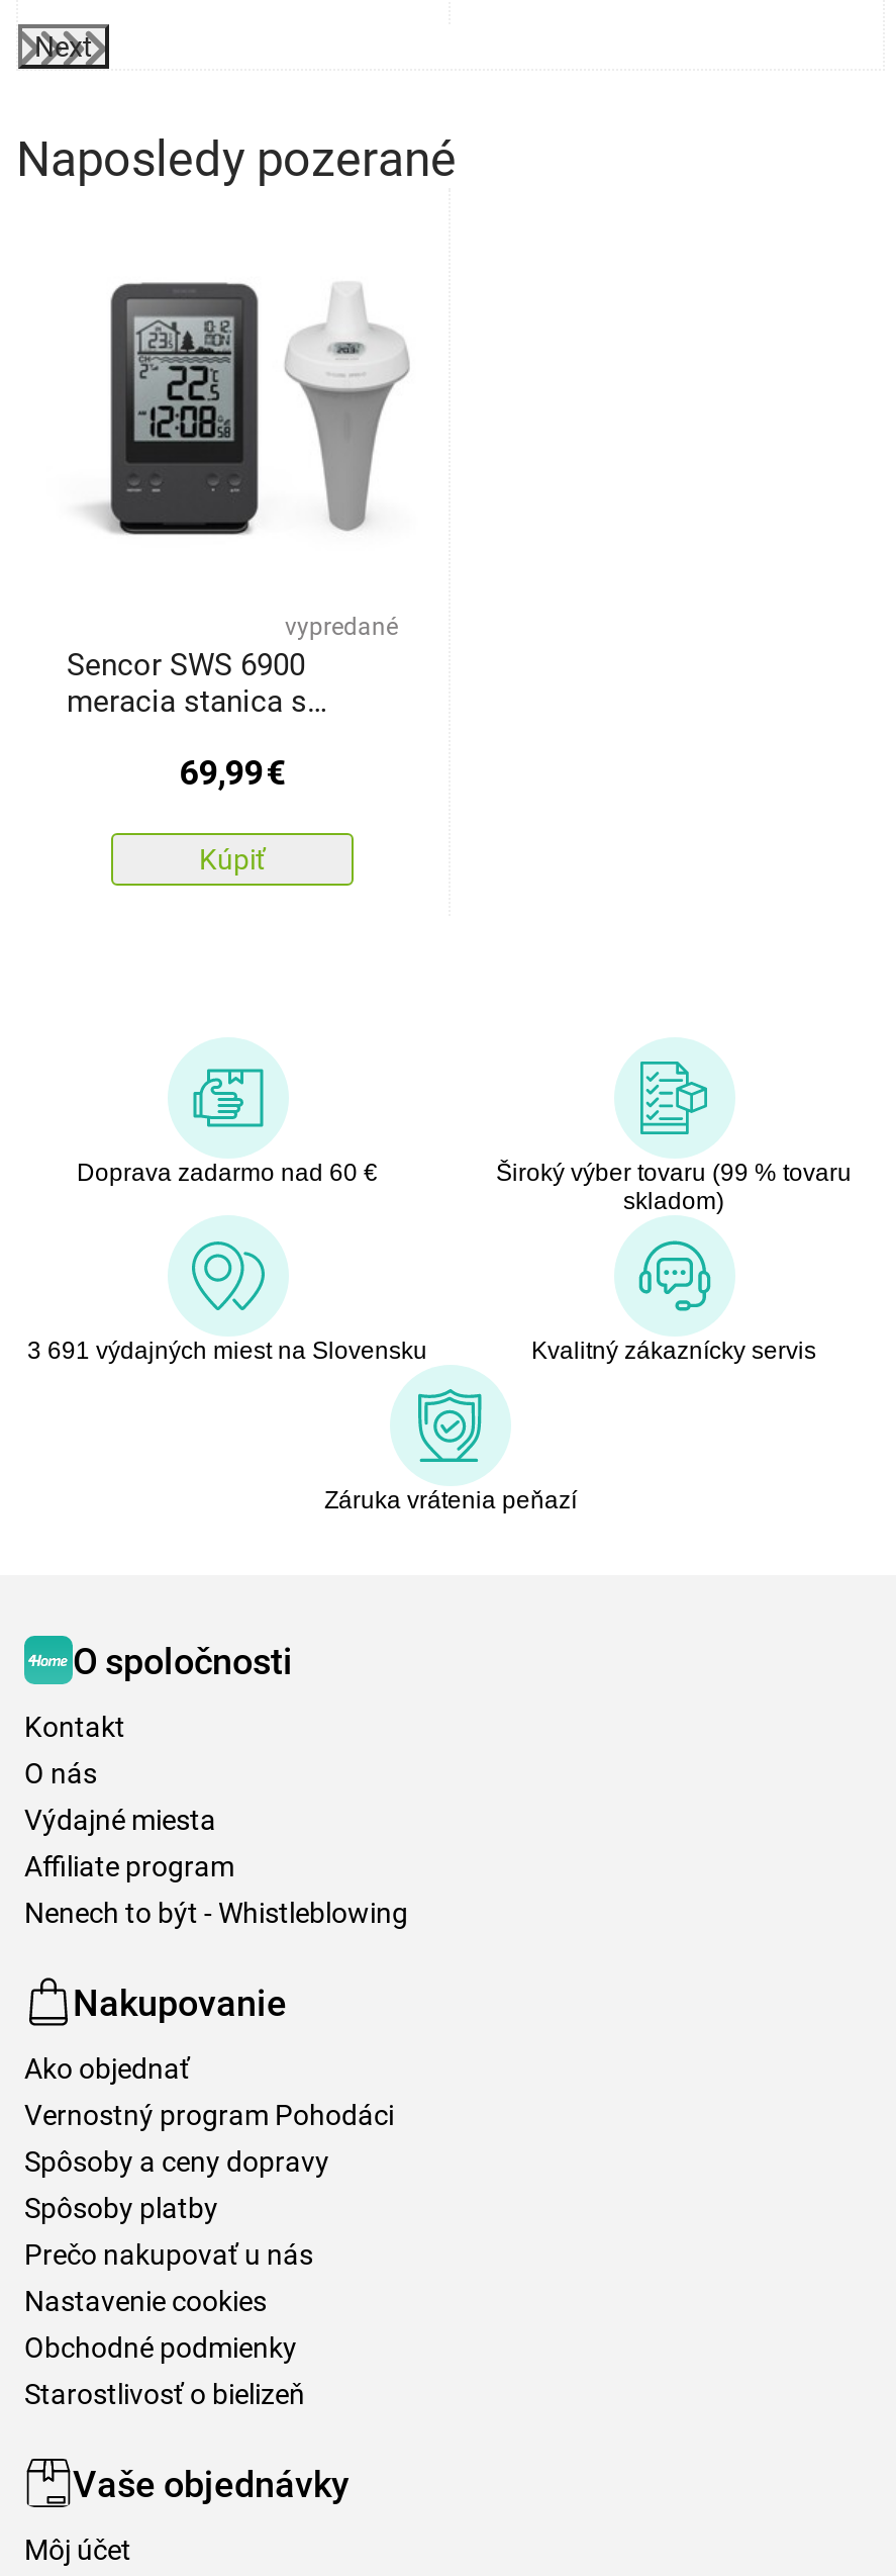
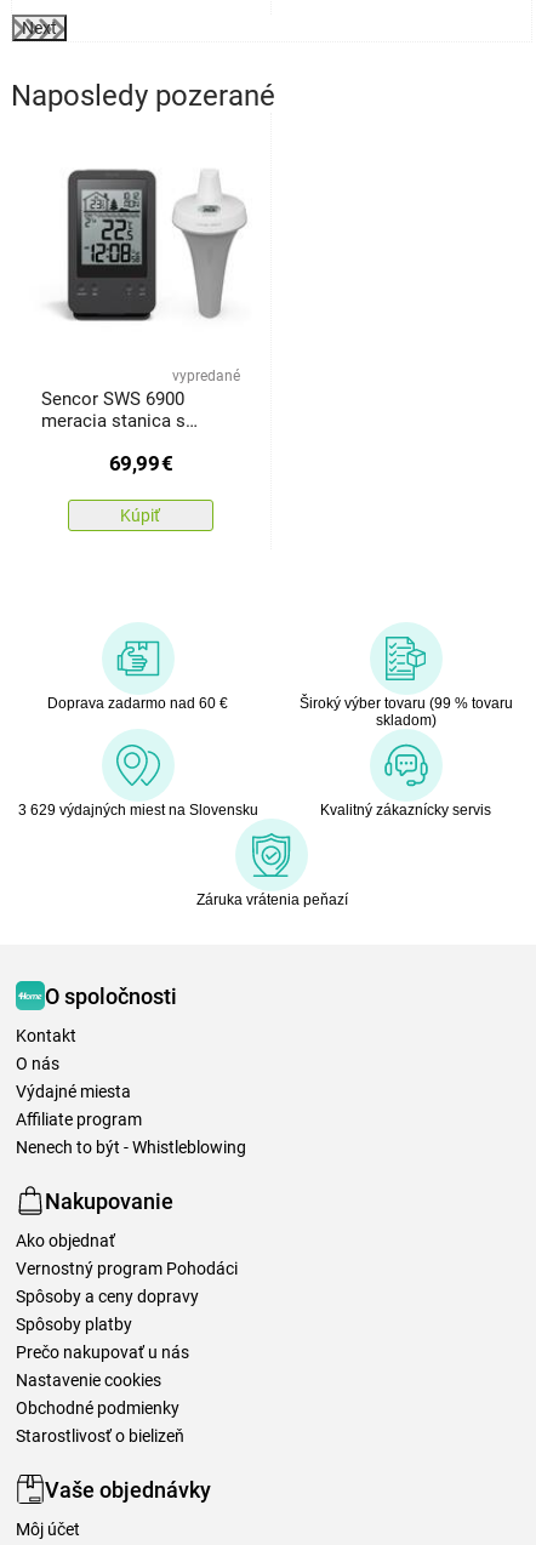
- 3 691 výdajných miest na Slovensku
+ 3 629 výdajných miest na Slovensku
